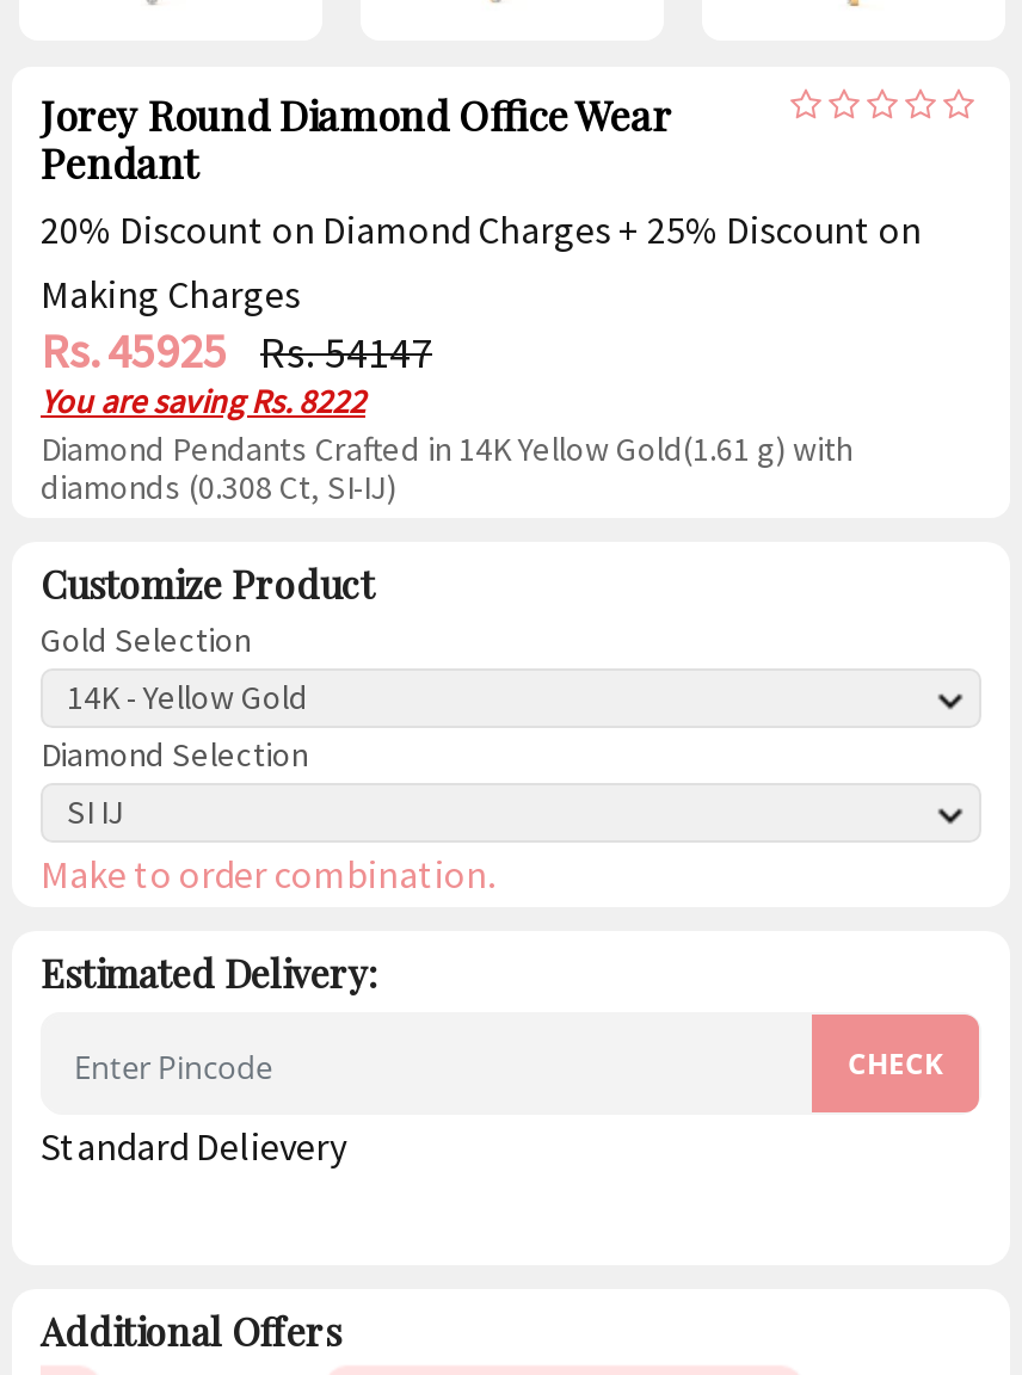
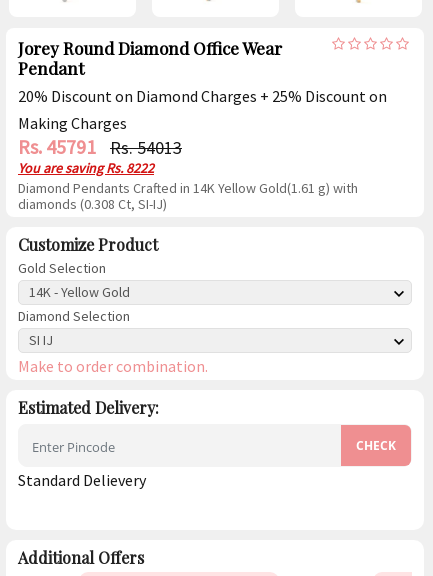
- Rs. 45925
+ Rs. 45791

- Rs. 54147
+ Rs. 54013
